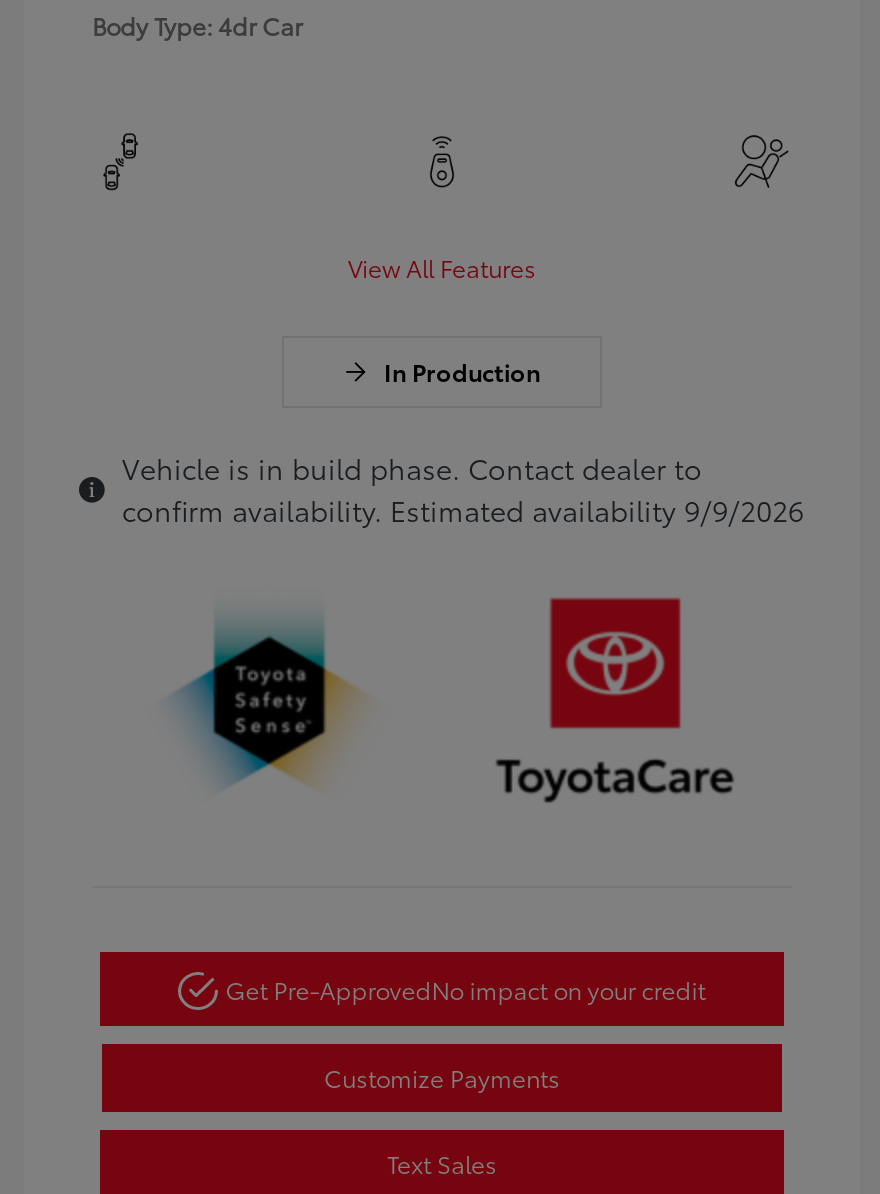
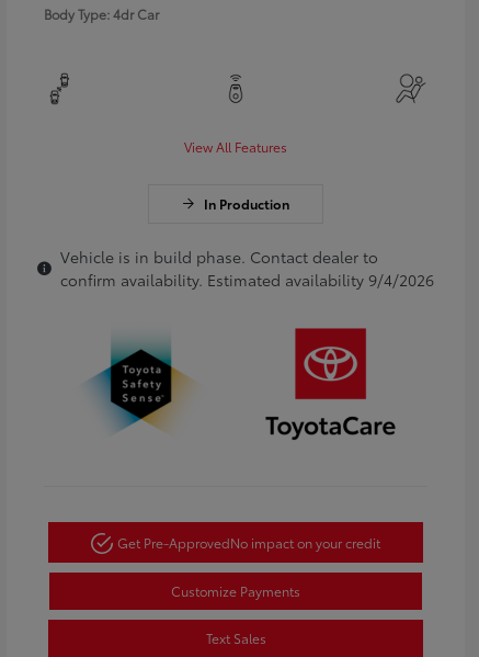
- confirm availability. Estimated availability 9/9/2026
+ confirm availability. Estimated availability 9/4/2026
